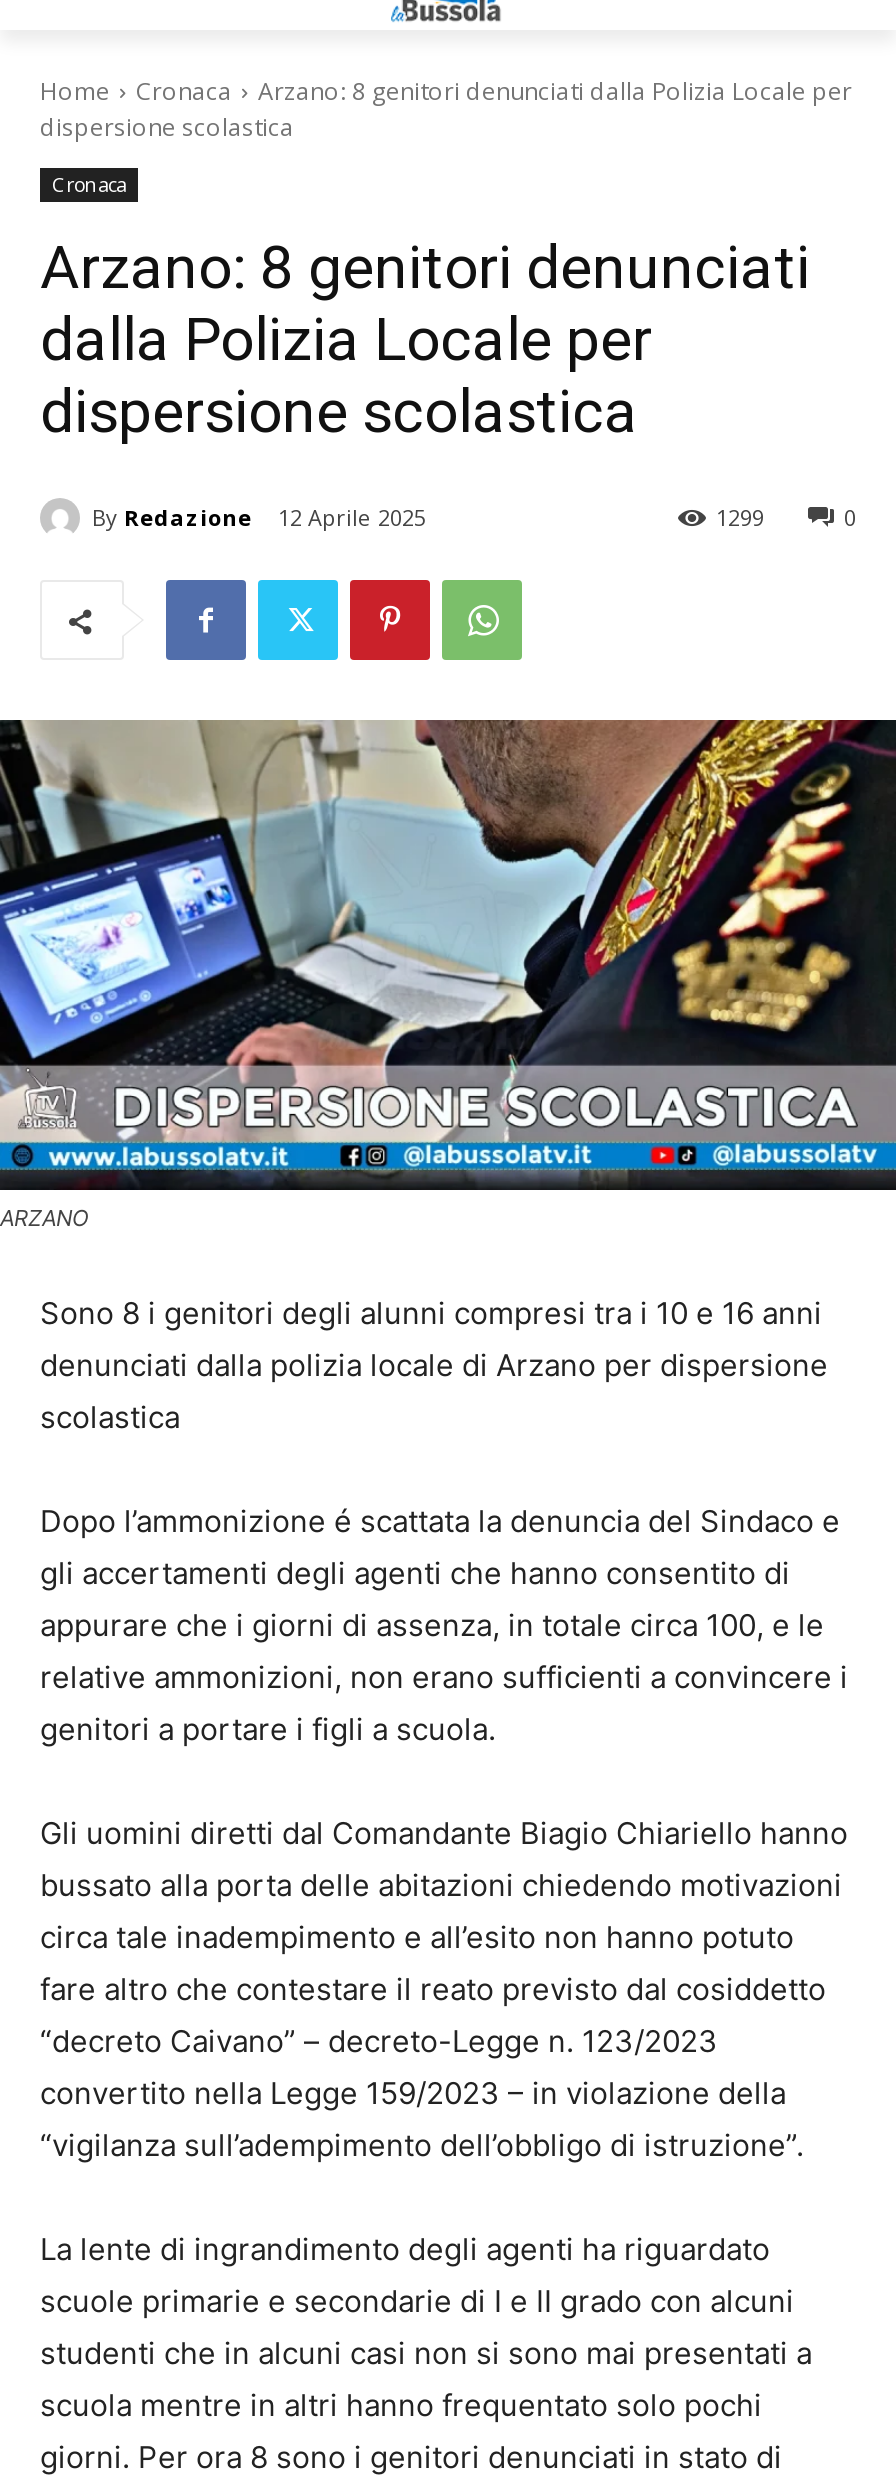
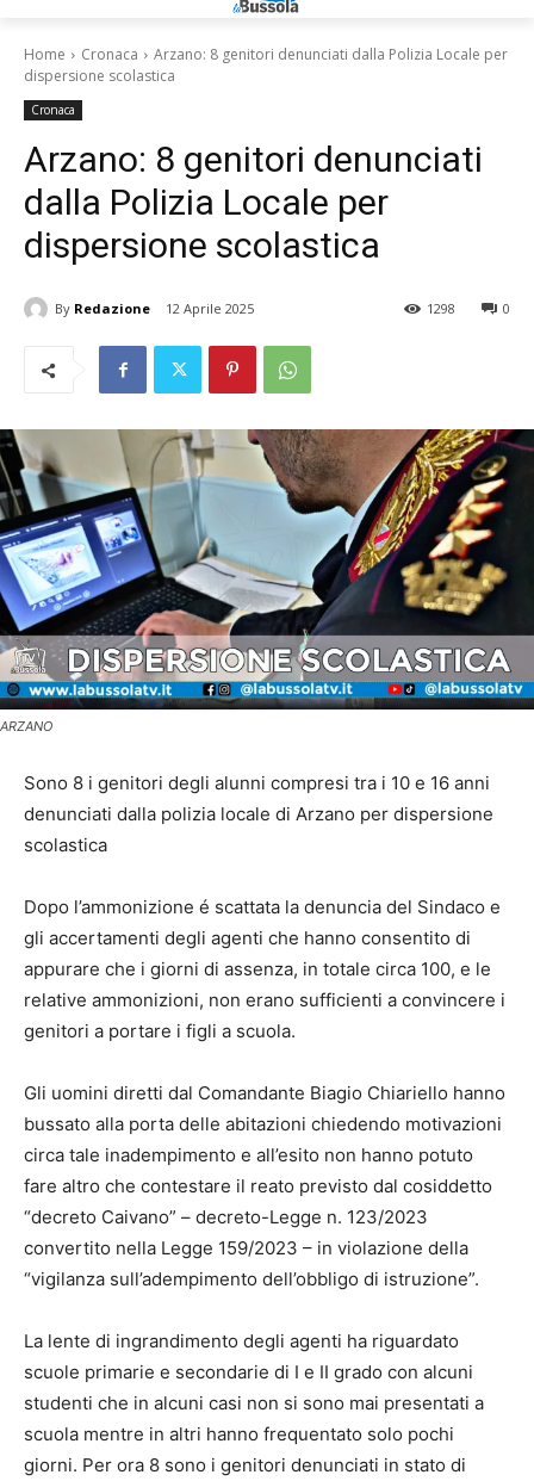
- 1299
+ 1298
